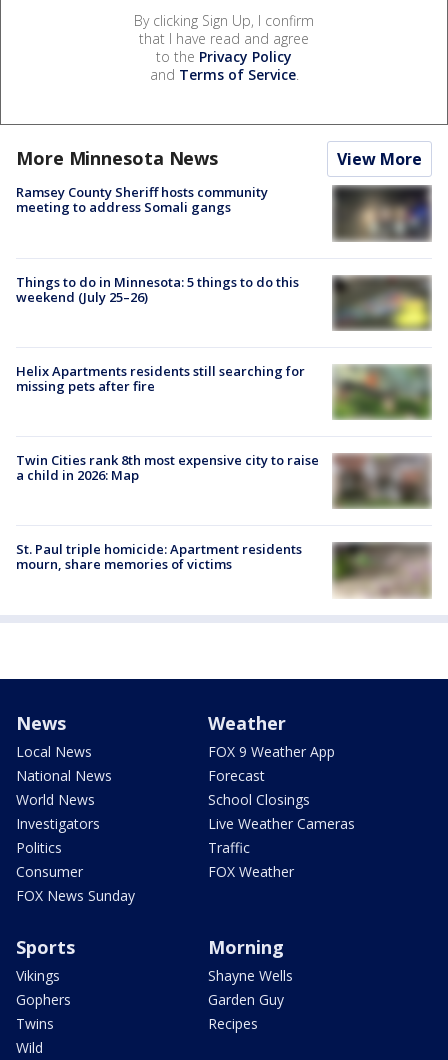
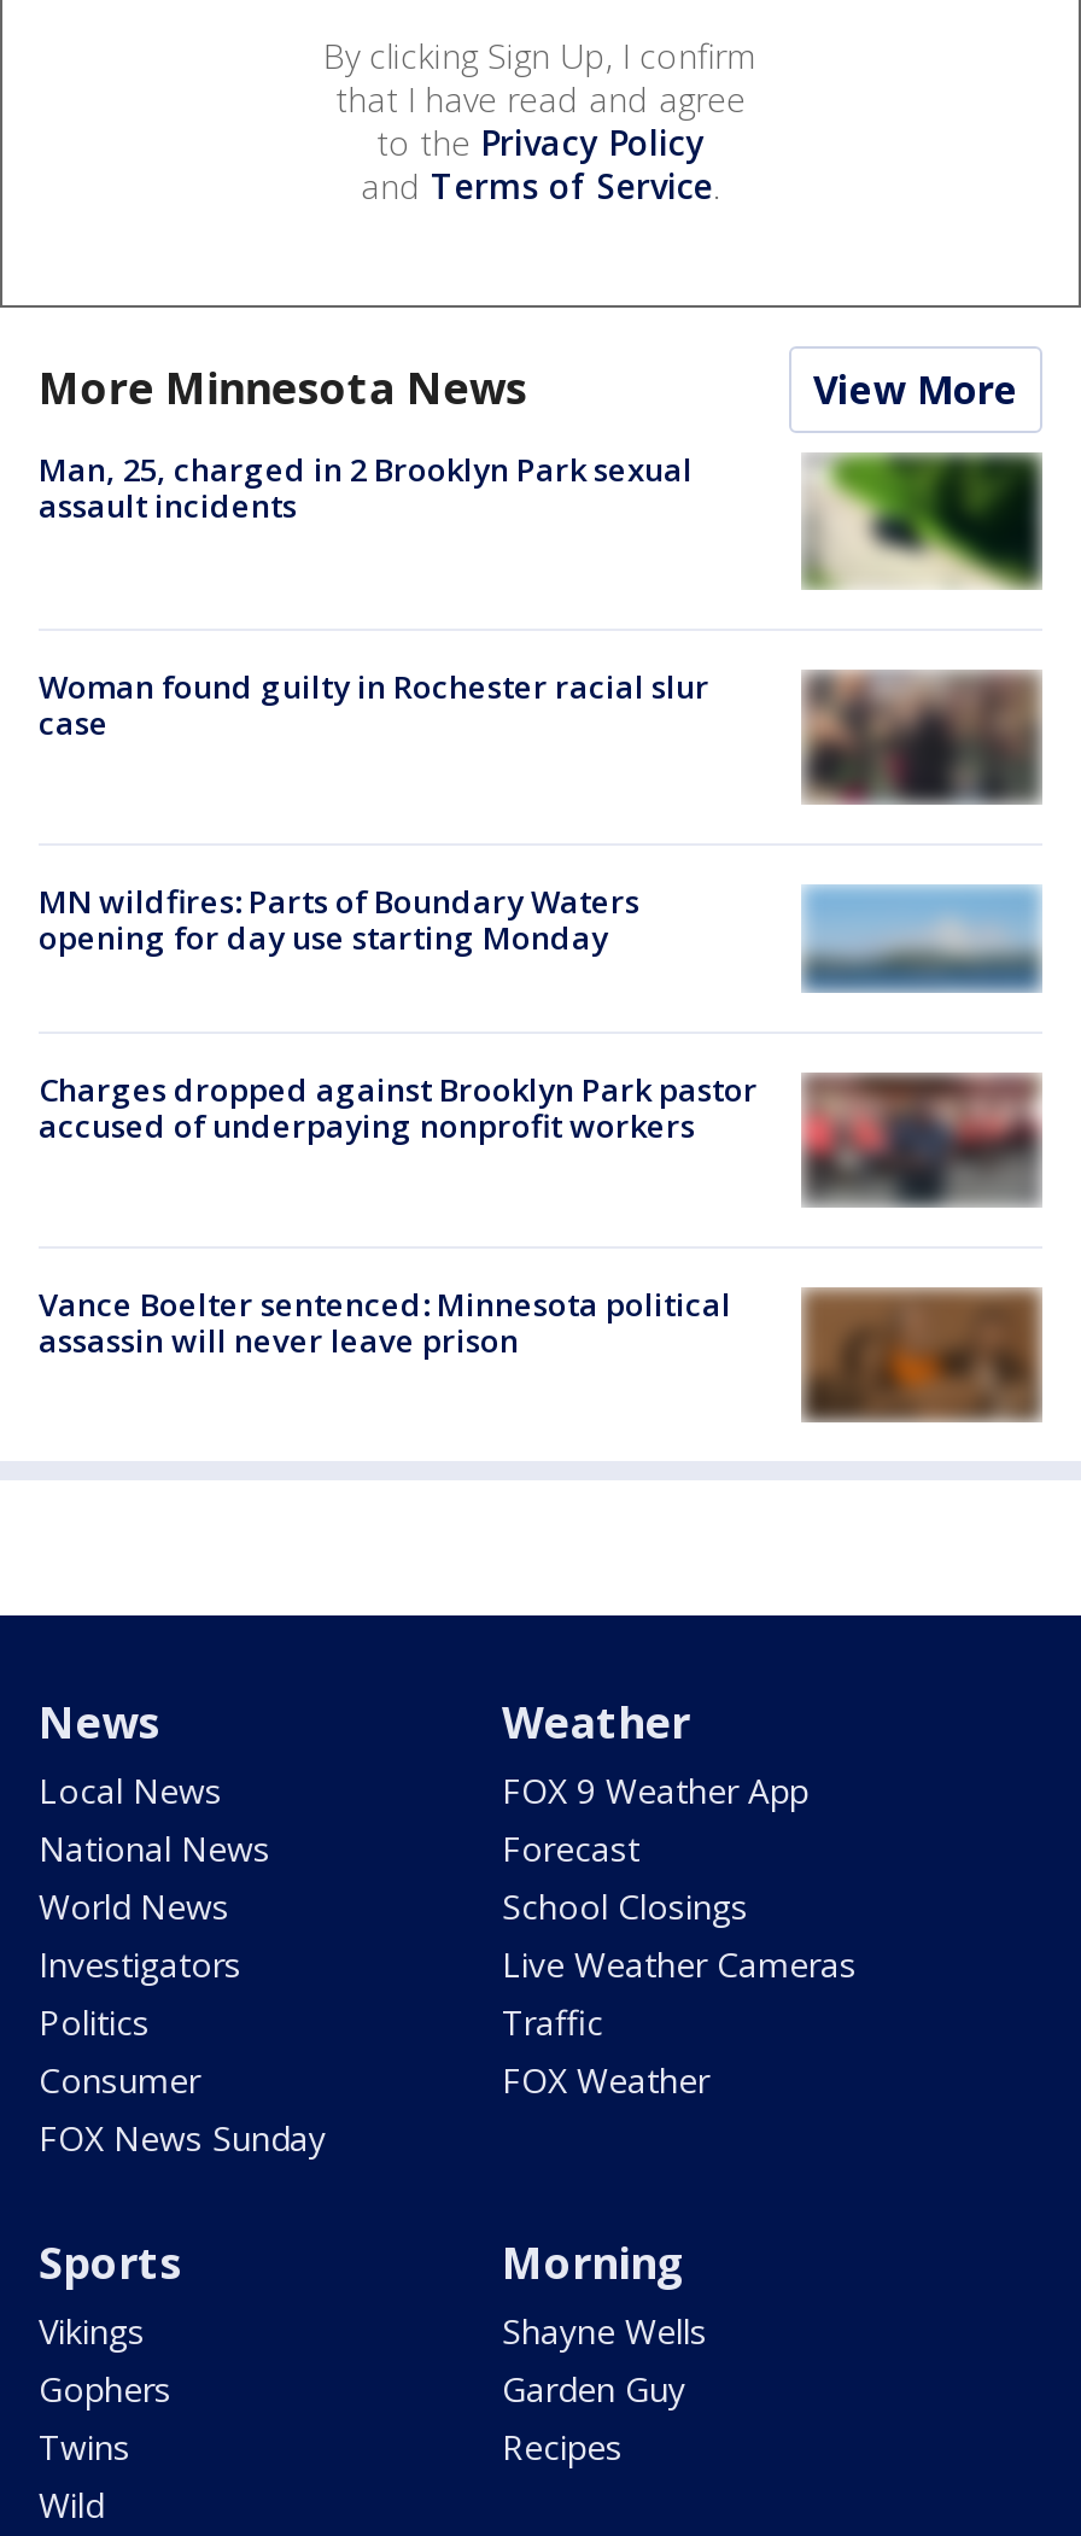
- Ramsey County Sheriff hosts community
- meeting to address Somali gangs
+ Man, 25, charged in 2 Brooklyn Park sexual
+ assault incidents

- [image]
+ [image]

- [image]
- Things to do in Minnesota: 5 things to do this
- weekend (July 25–26)
+ [image]
+ Woman found guilty in Rochester racial slur
+ case

- Helix Apartments residents still searching for
- missing pets after fire
+ MN wildfires: Parts of Boundary Waters
+ opening for day use starting Monday

- [image]
+ [image]

- [image]
- Twin Cities rank 8th most expensive city to raise
- a child in 2026: Map
+ [image]
+ Charges dropped against Brooklyn Park pastor
+ accused of underpaying nonprofit workers

- [image]
- St. Paul triple homicide: Apartment residents
- mourn, share memories of victims
+ [image]
+ Vance Boelter sentenced: Minnesota political
+ assassin will never leave prison
